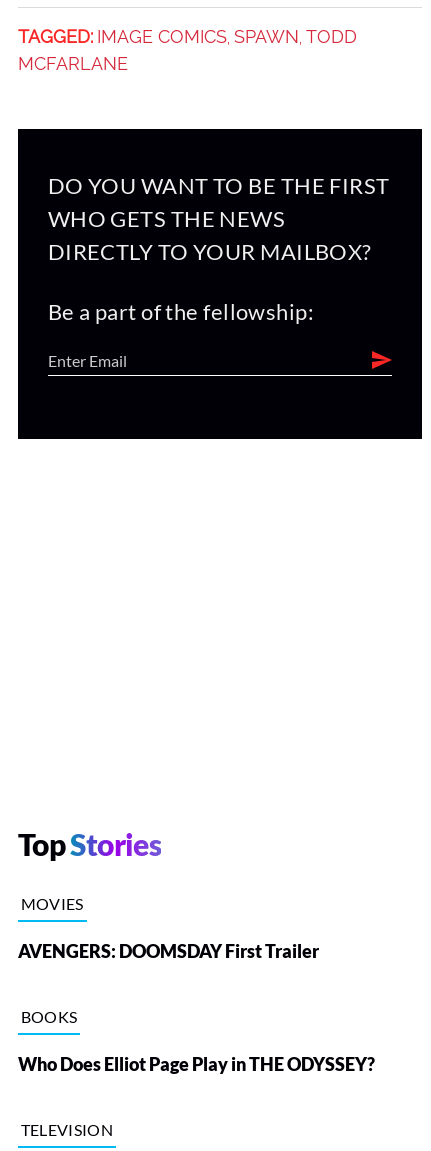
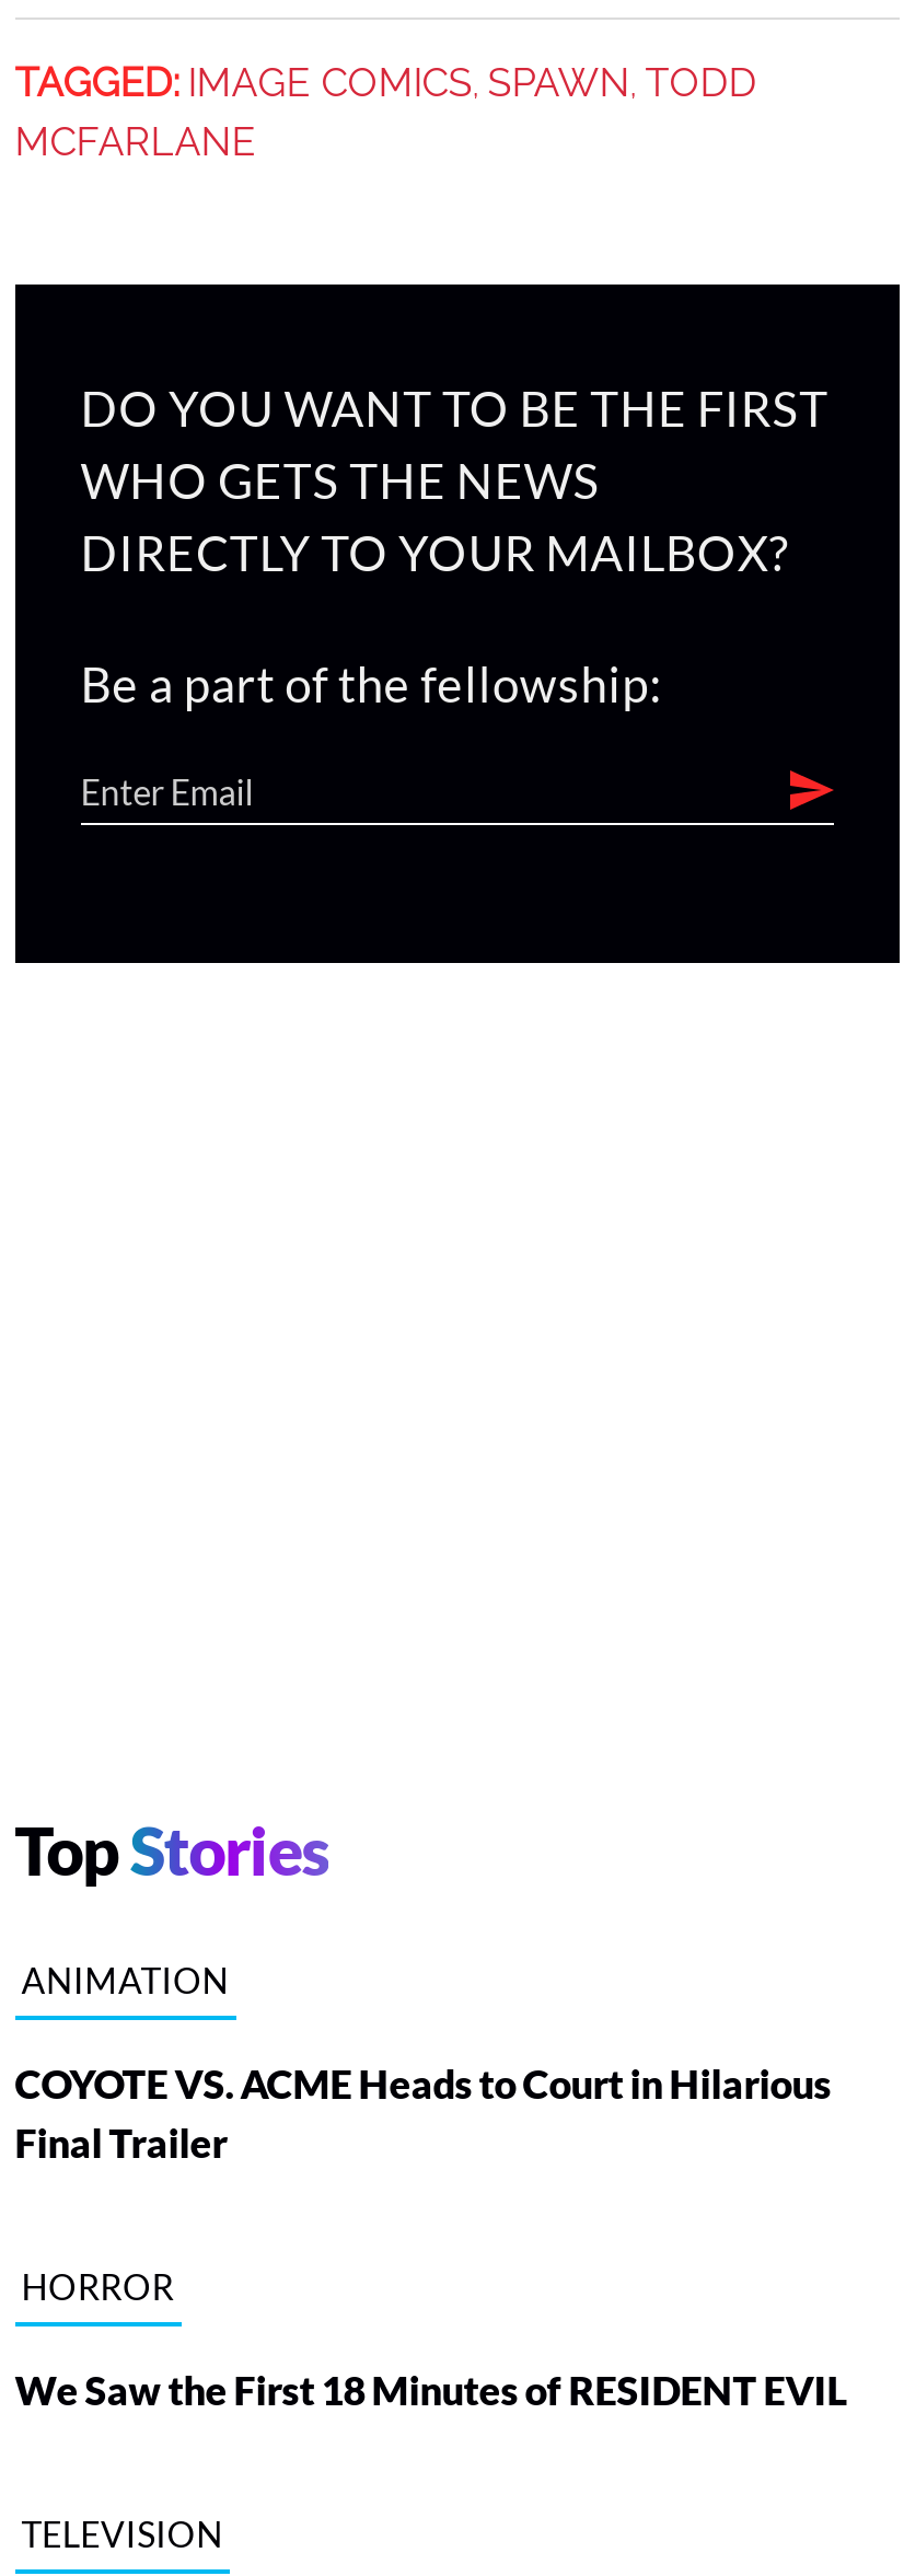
- MOVIES
+ ANIMATION

- AVENGERS: DOOMSDAY First Trailer
+ COYOTE VS. ACME Heads to Court in Hilarious
+ Final Trailer

- BOOKS
+ HORROR

- Who Does Elliot Page Play in THE ODYSSEY?
+ We Saw the First 18 Minutes of RESIDENT EVIL
